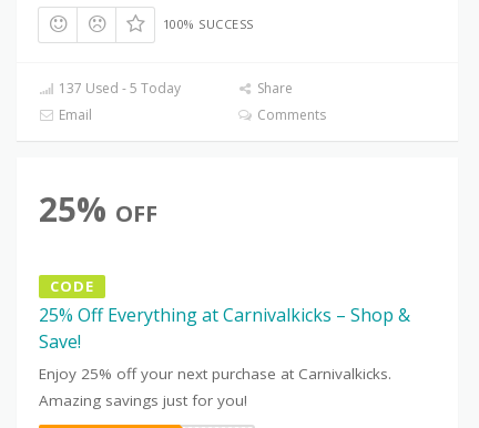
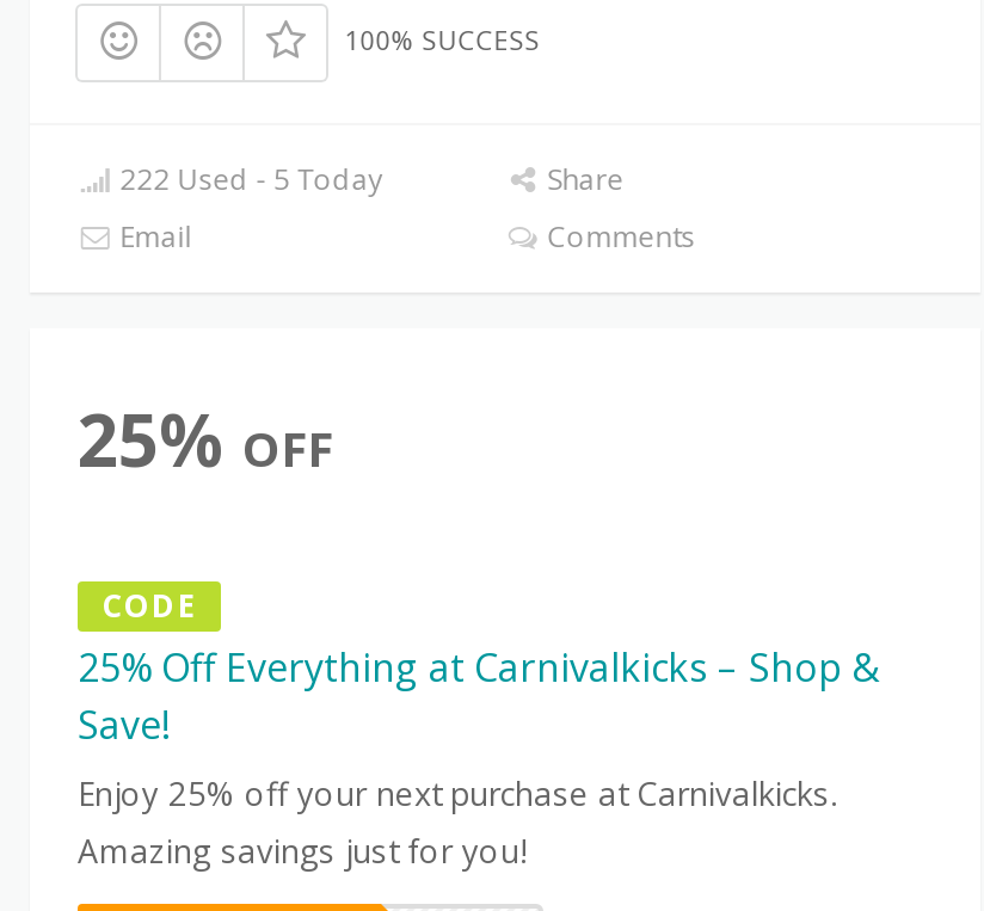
- 137 Used - 5 Today
+ 222 Used - 5 Today
